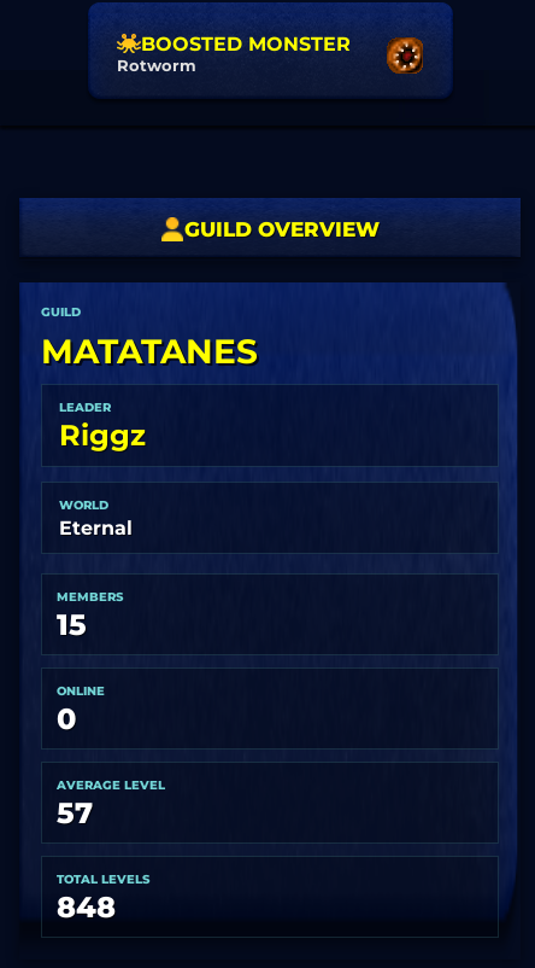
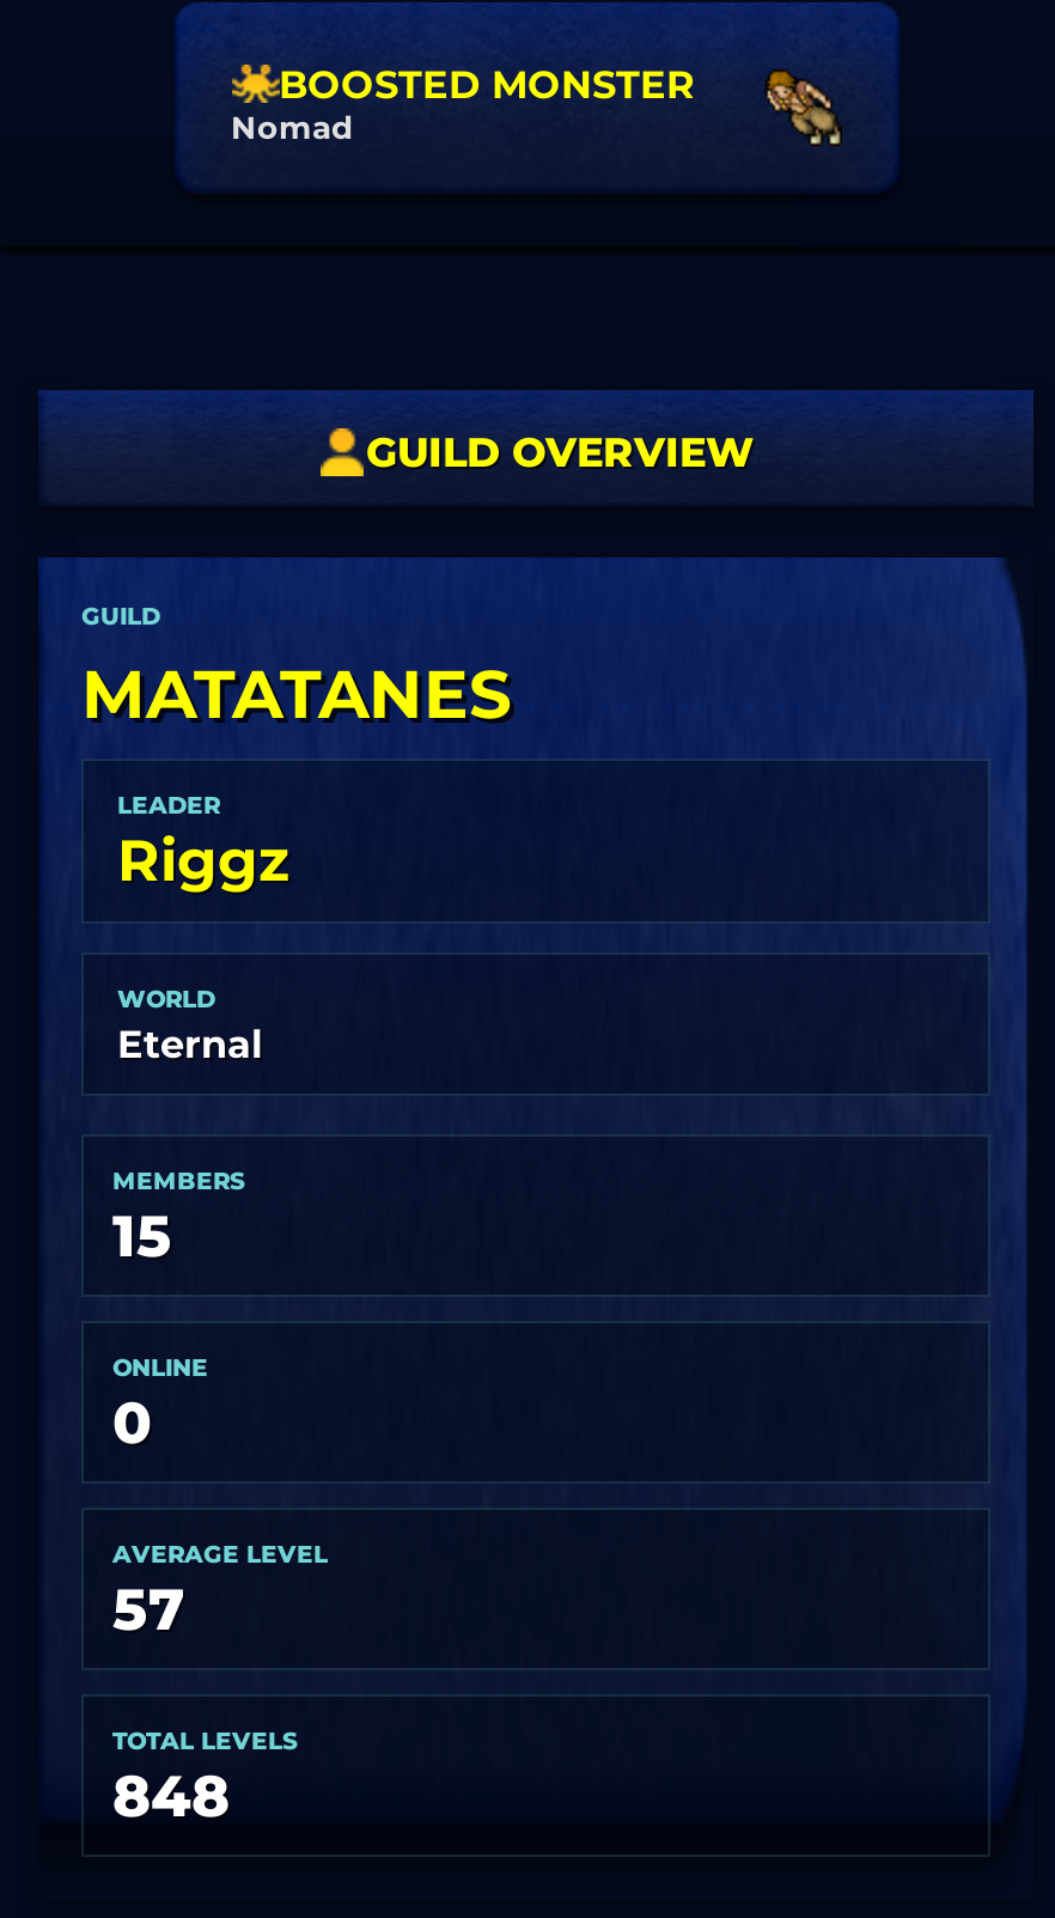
- [image]
+ [image]

- Rotworm
+ Nomad
